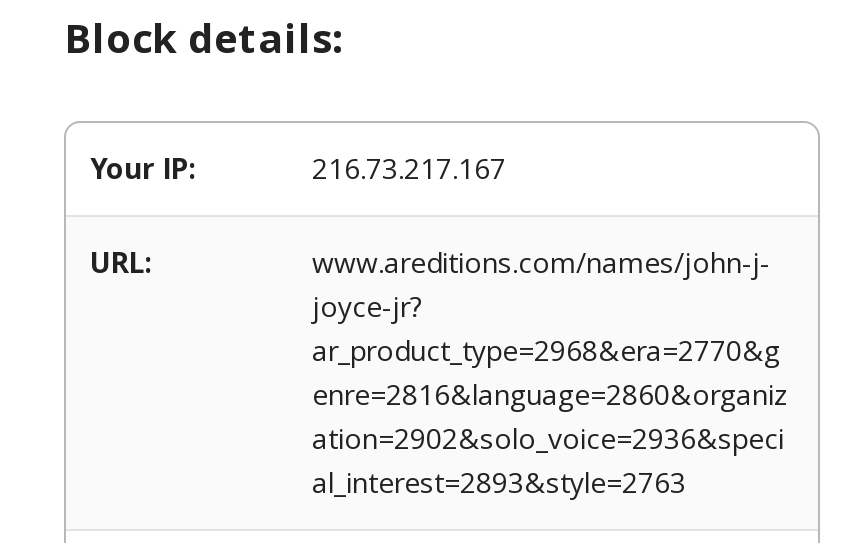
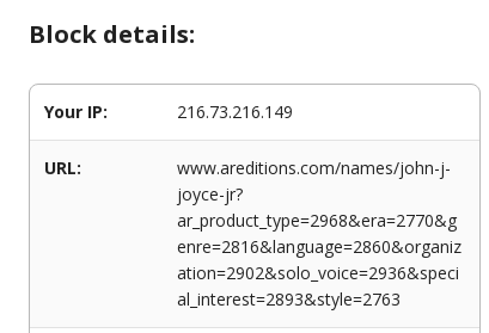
- 216.73.217.167
+ 216.73.216.149
